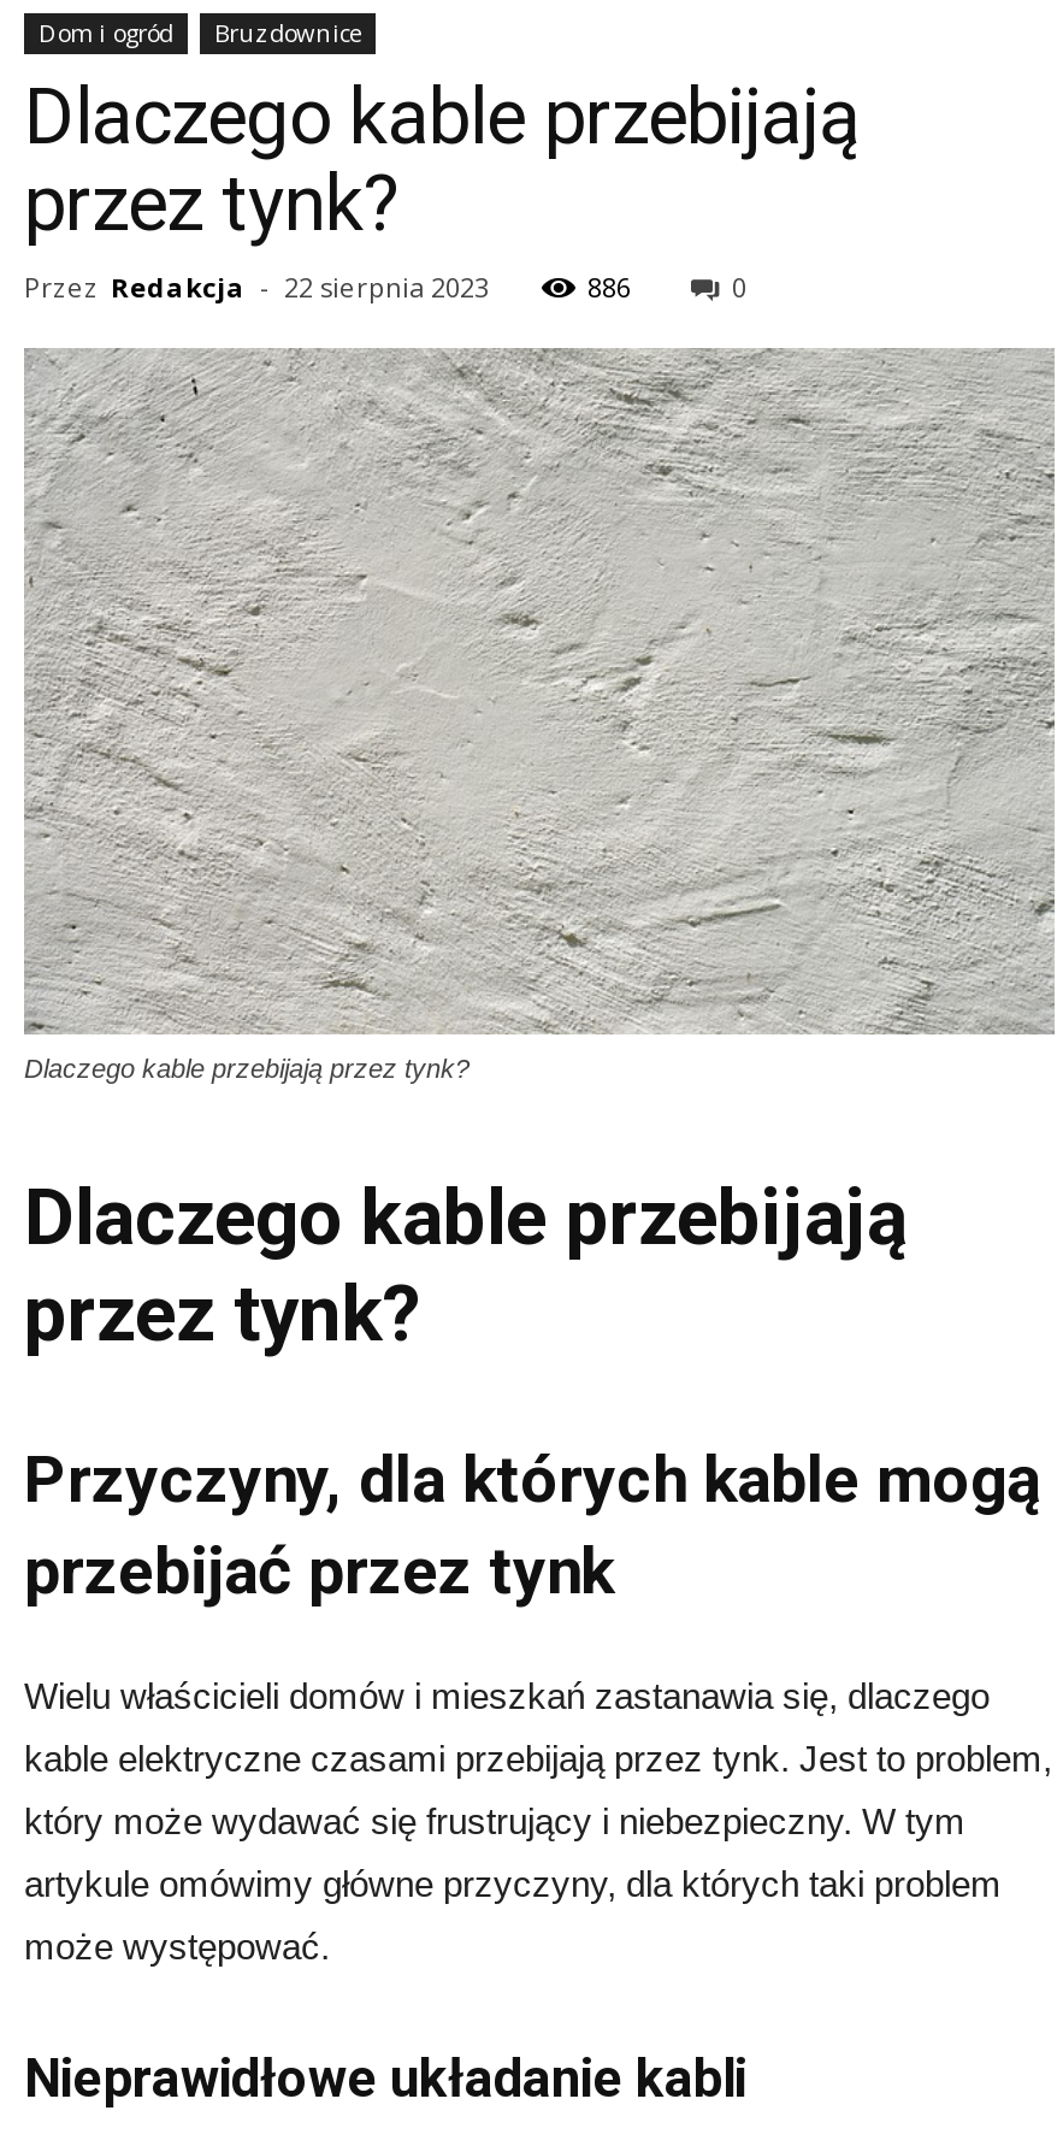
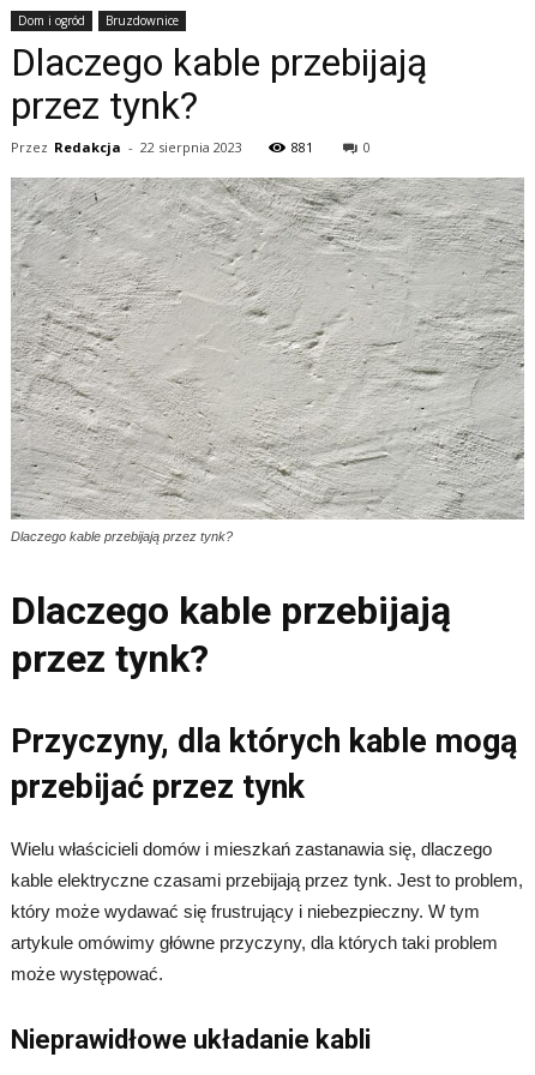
- 886
+ 881
